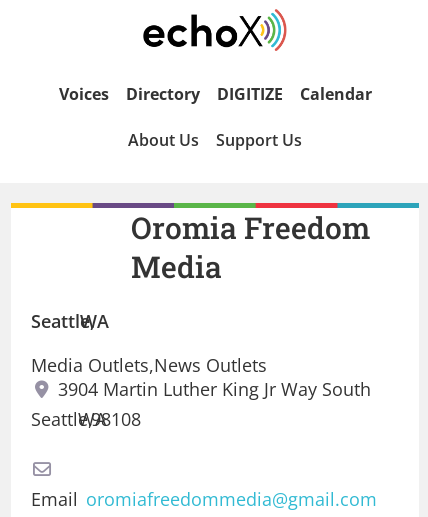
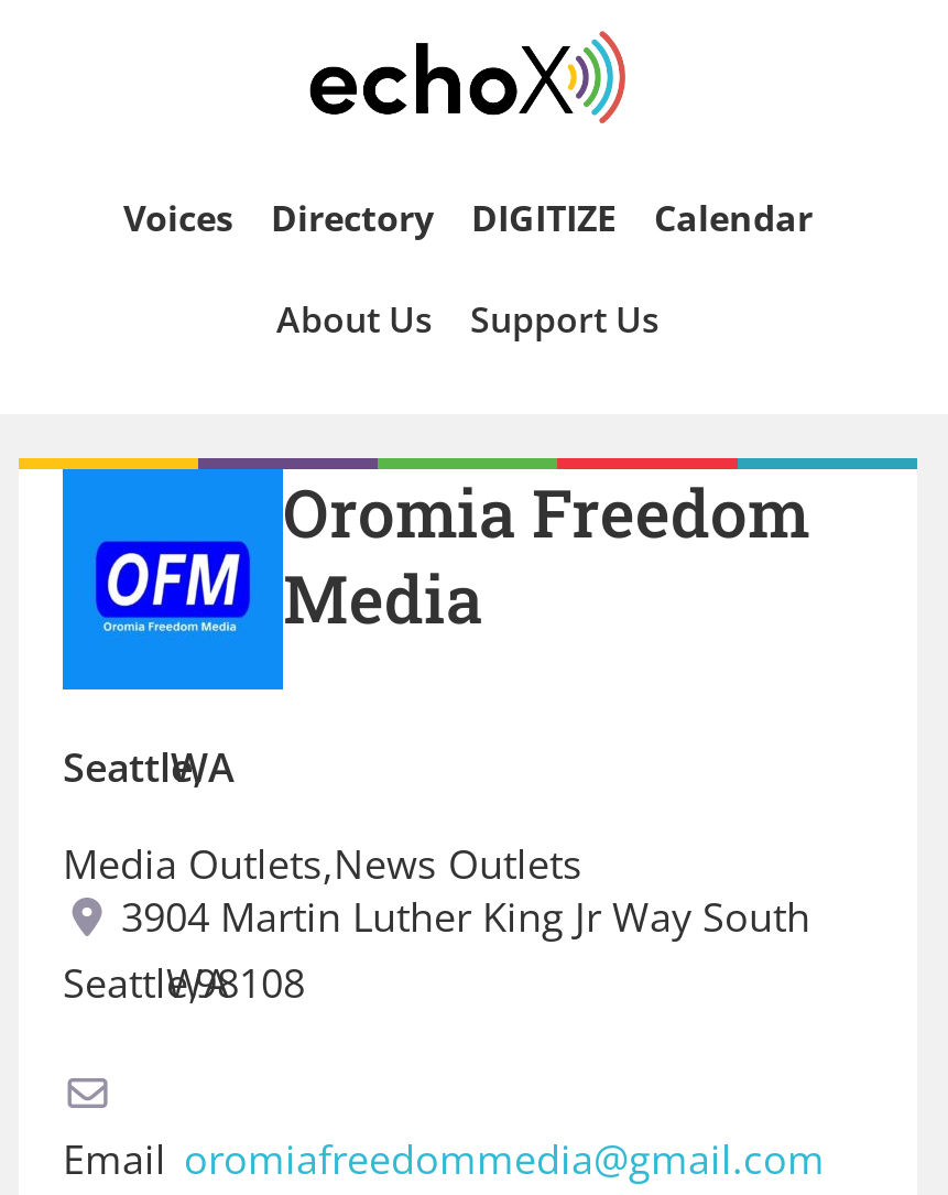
+ [image]
